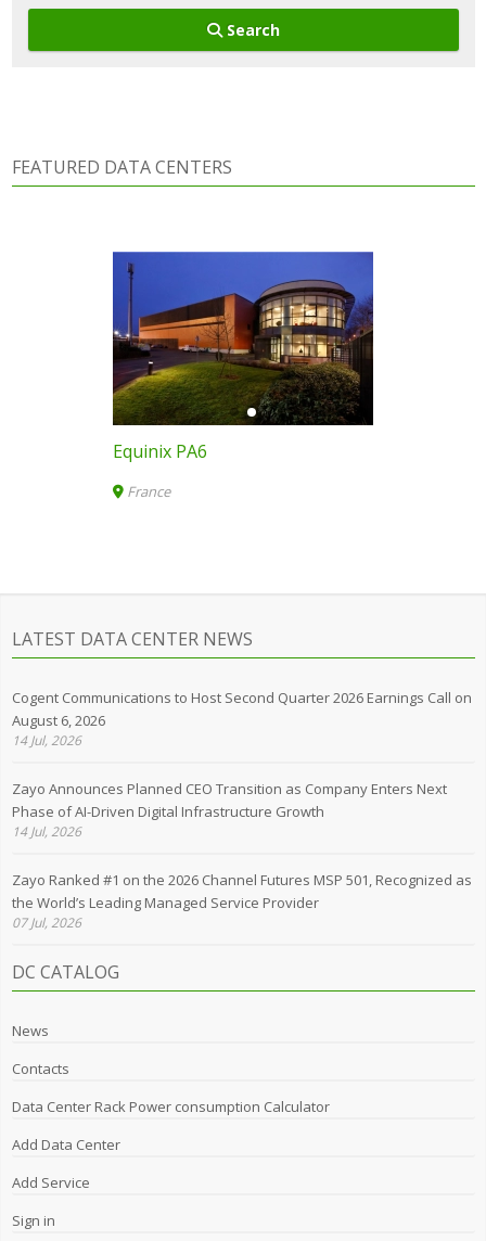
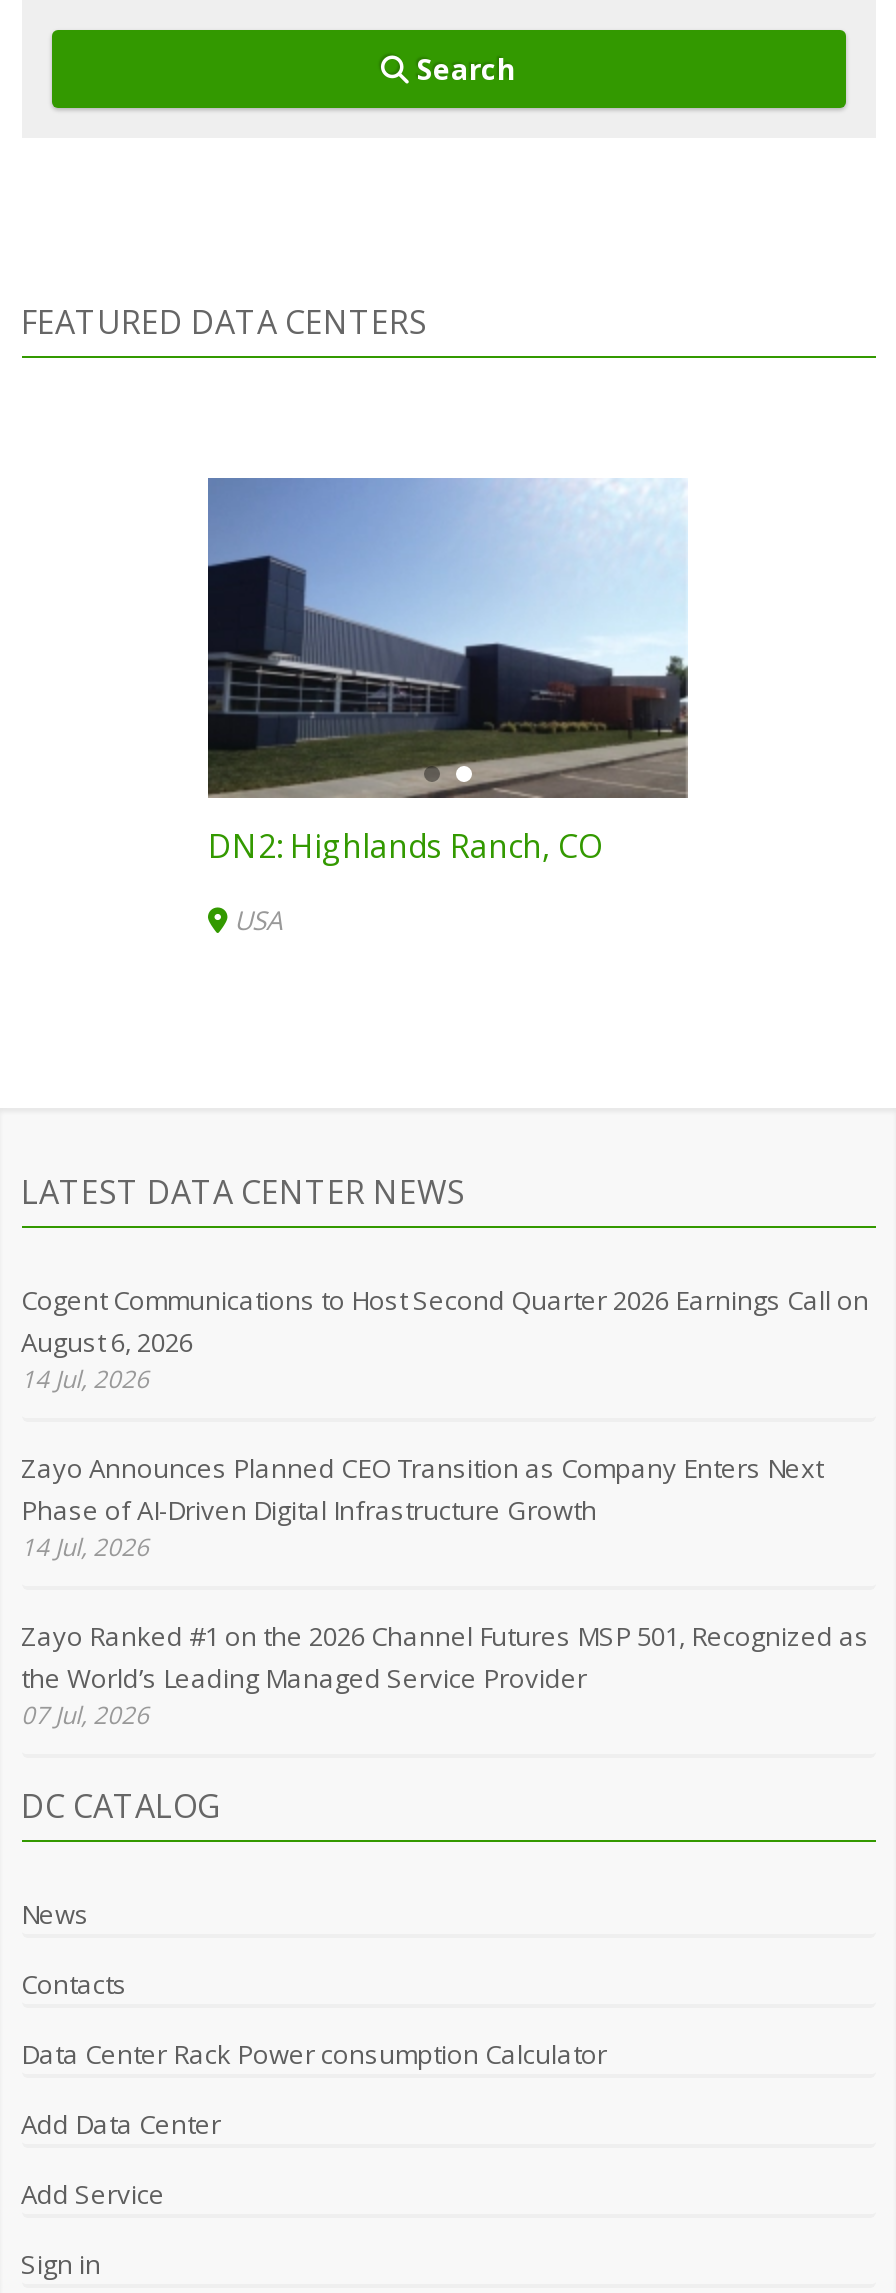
- [image]
- Equinix PA6
+ [image]
+ DN2: Highlands Ranch, CO

- France
+ USA
